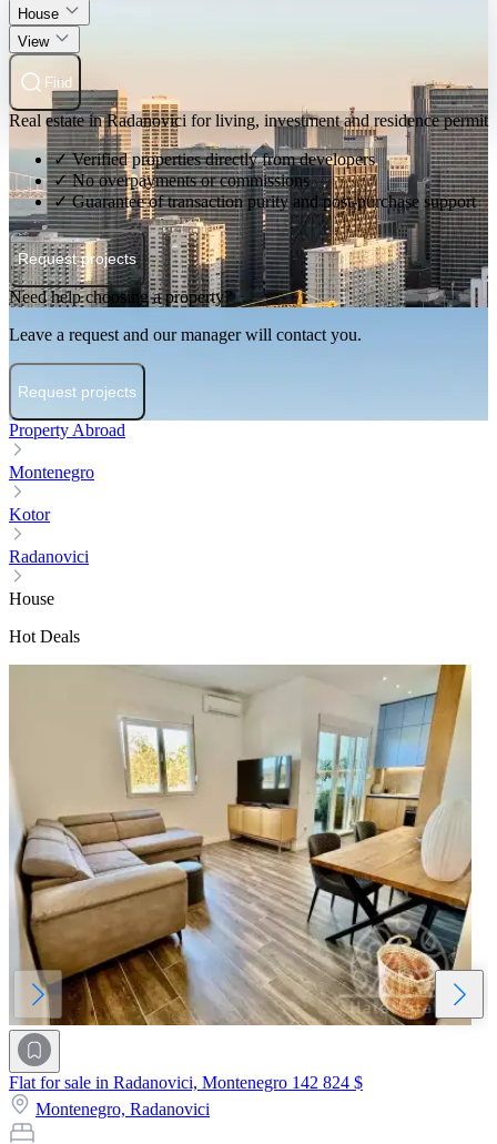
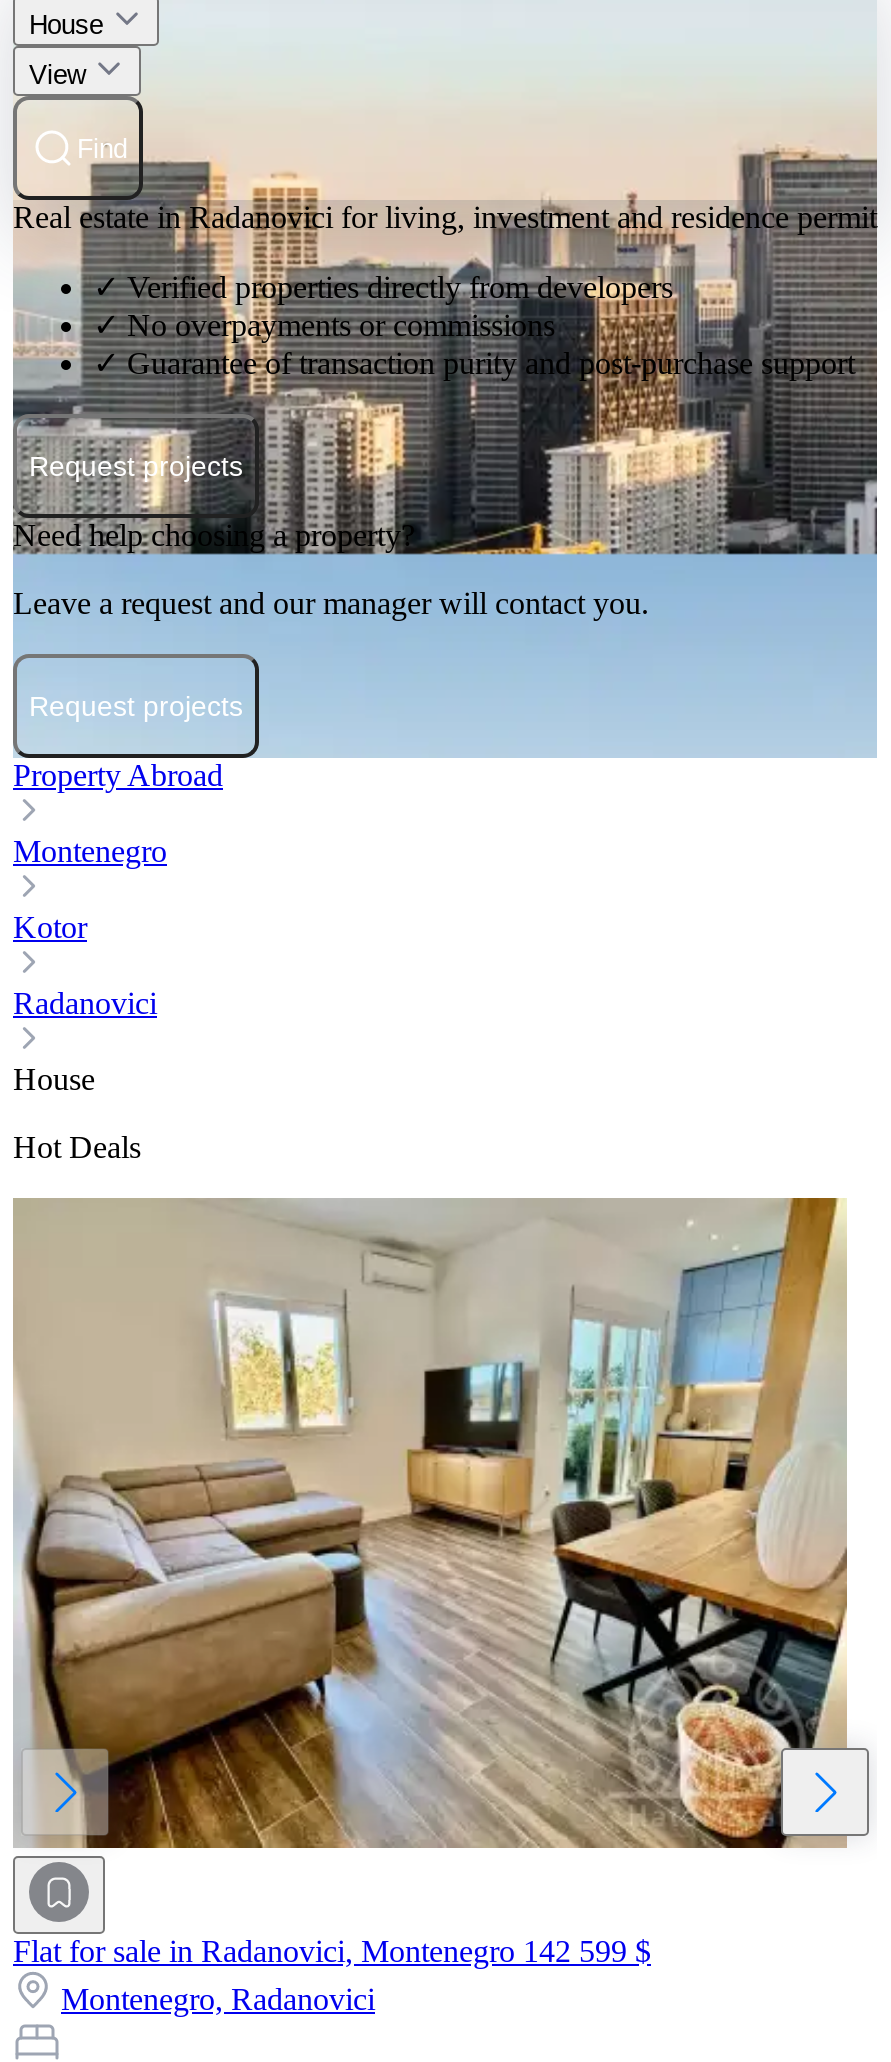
- Flat for sale in Radanovici, Montenegro 142 824 $
+ Flat for sale in Radanovici, Montenegro 142 599 $
